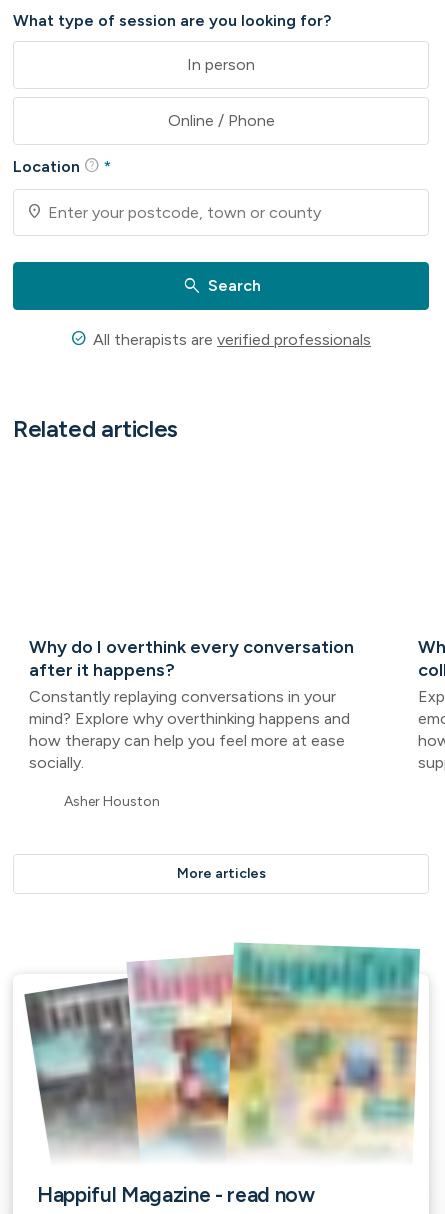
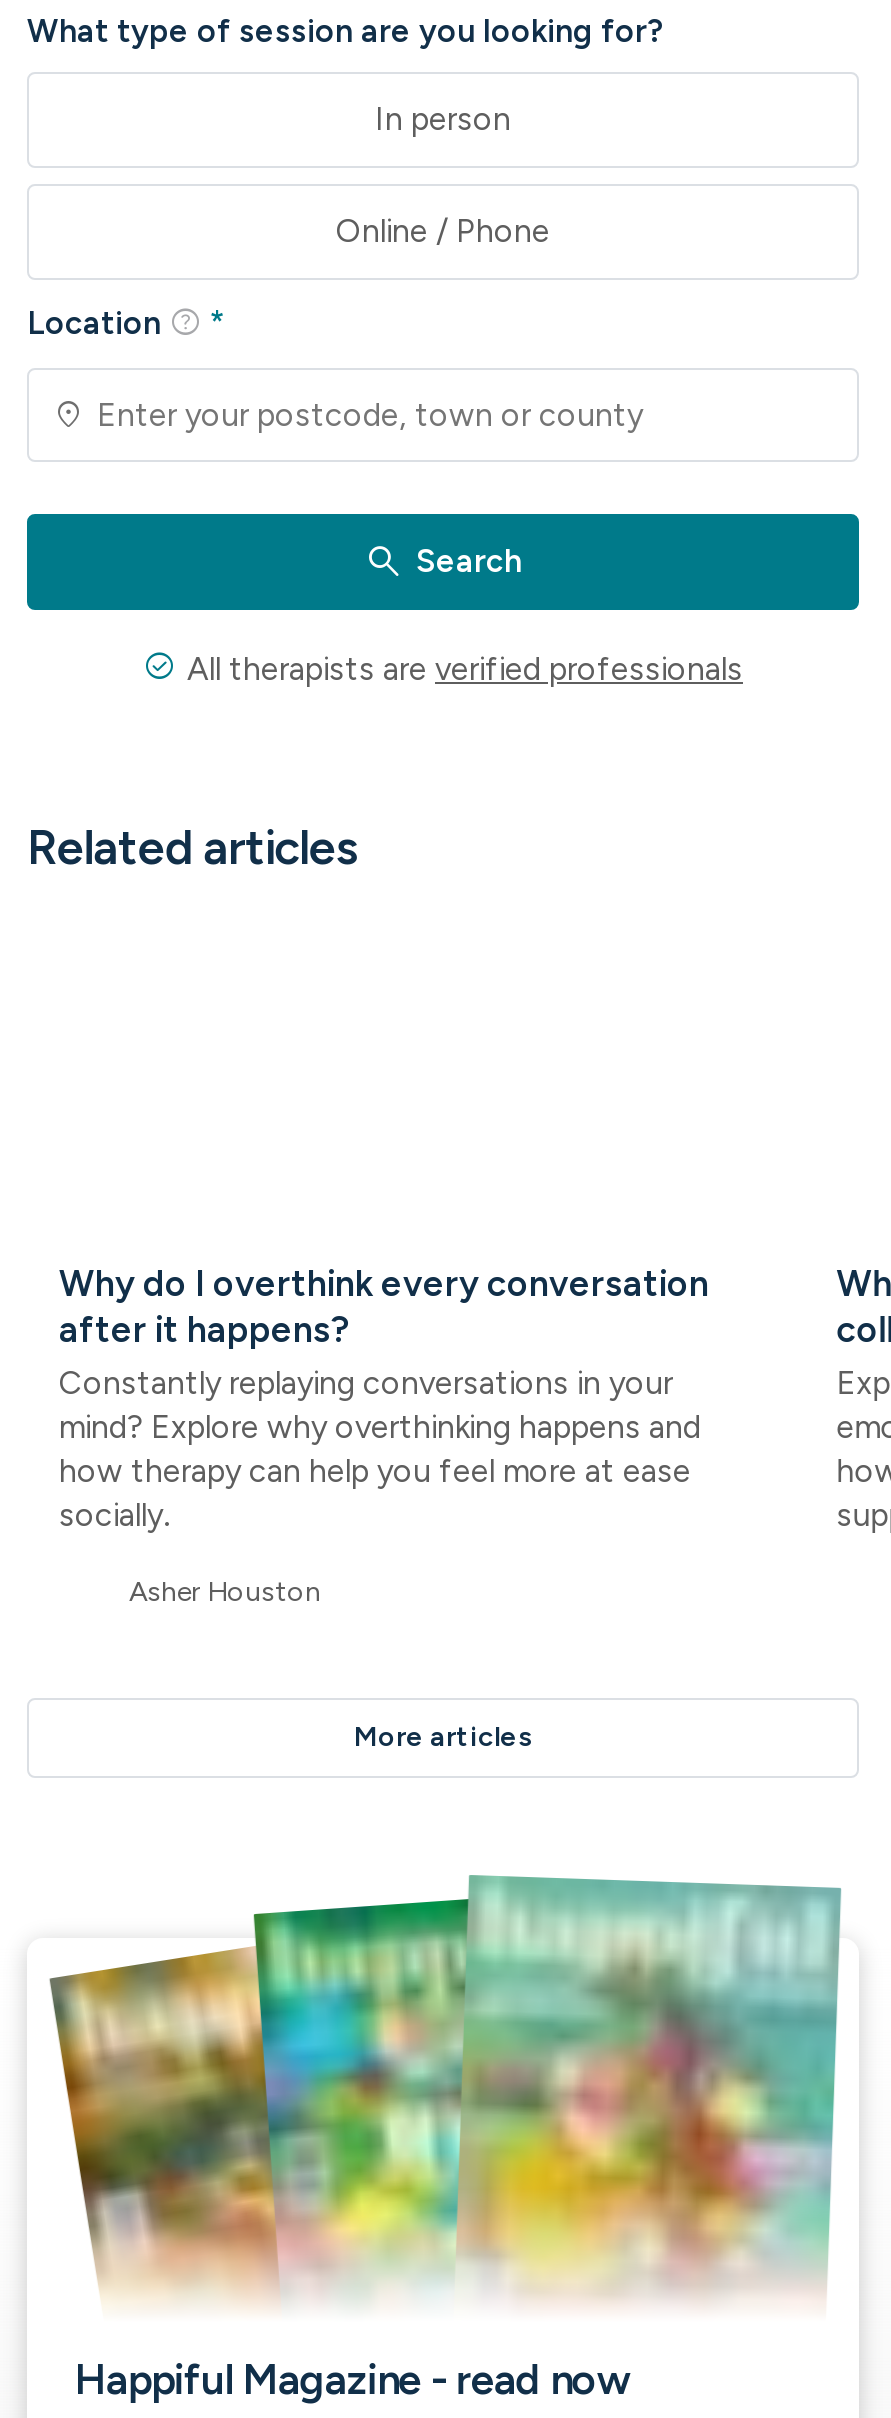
- [image]
+ [image]
